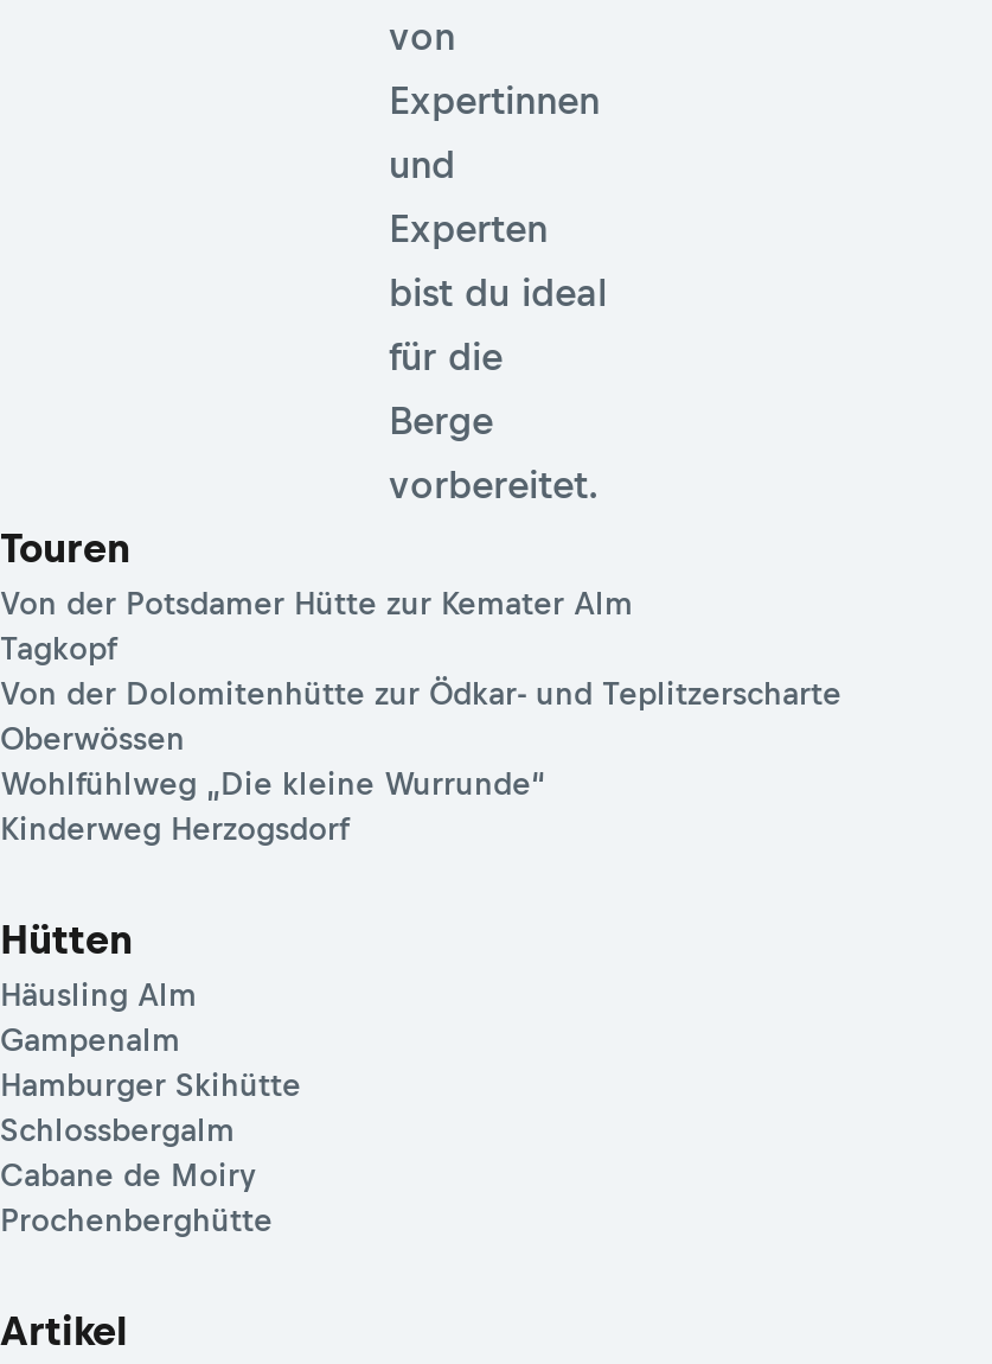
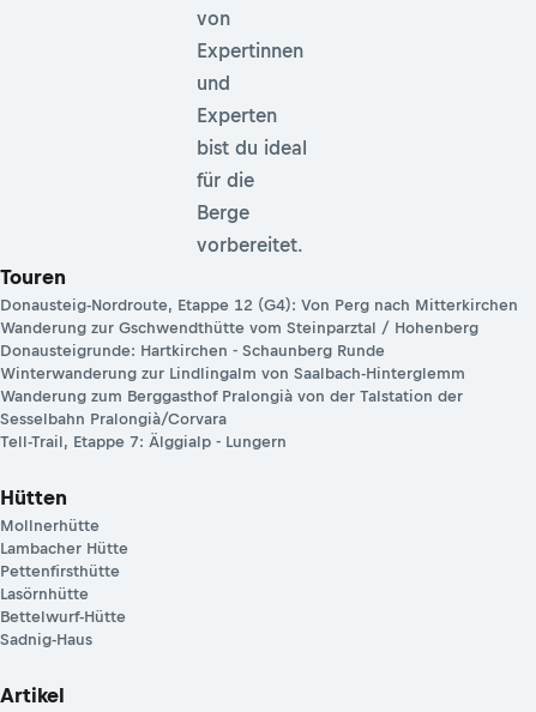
- Von der Potsdamer Hütte zur Kemater Alm
- Tagkopf
- Von der Dolomitenhütte zur Ödkar- und Teplitzerscharte
- Oberwössen
- Wohlfühlweg „Die kleine Wurrunde“
- Kinderweg Herzogsdorf
+ Donausteig-Nordroute, Etappe 12 (G4): Von Perg nach Mitterkirchen
+ Wanderung zur Gschwendthütte vom Steinparztal / Hohenberg
+ Donausteigrunde: Hartkirchen - Schaunberg Runde
+ Winterwanderung zur Lindlingalm von Saalbach-Hinterglemm
+ Wanderung zum Berggasthof Pralongià von der Talstation der
+ Sesselbahn Pralongià/Corvara
+ Tell-Trail, Etappe 7: Älggialp - Lungern

- Häusling Alm
- Gampenalm
- Hamburger Skihütte
- Schlossbergalm
- Cabane de Moiry
- Prochenberghütte
+ Mollnerhütte
+ Lambacher Hütte
+ Pettenfirsthütte
+ Lasörnhütte
+ Bettelwurf-Hütte
+ Sadnig-Haus
